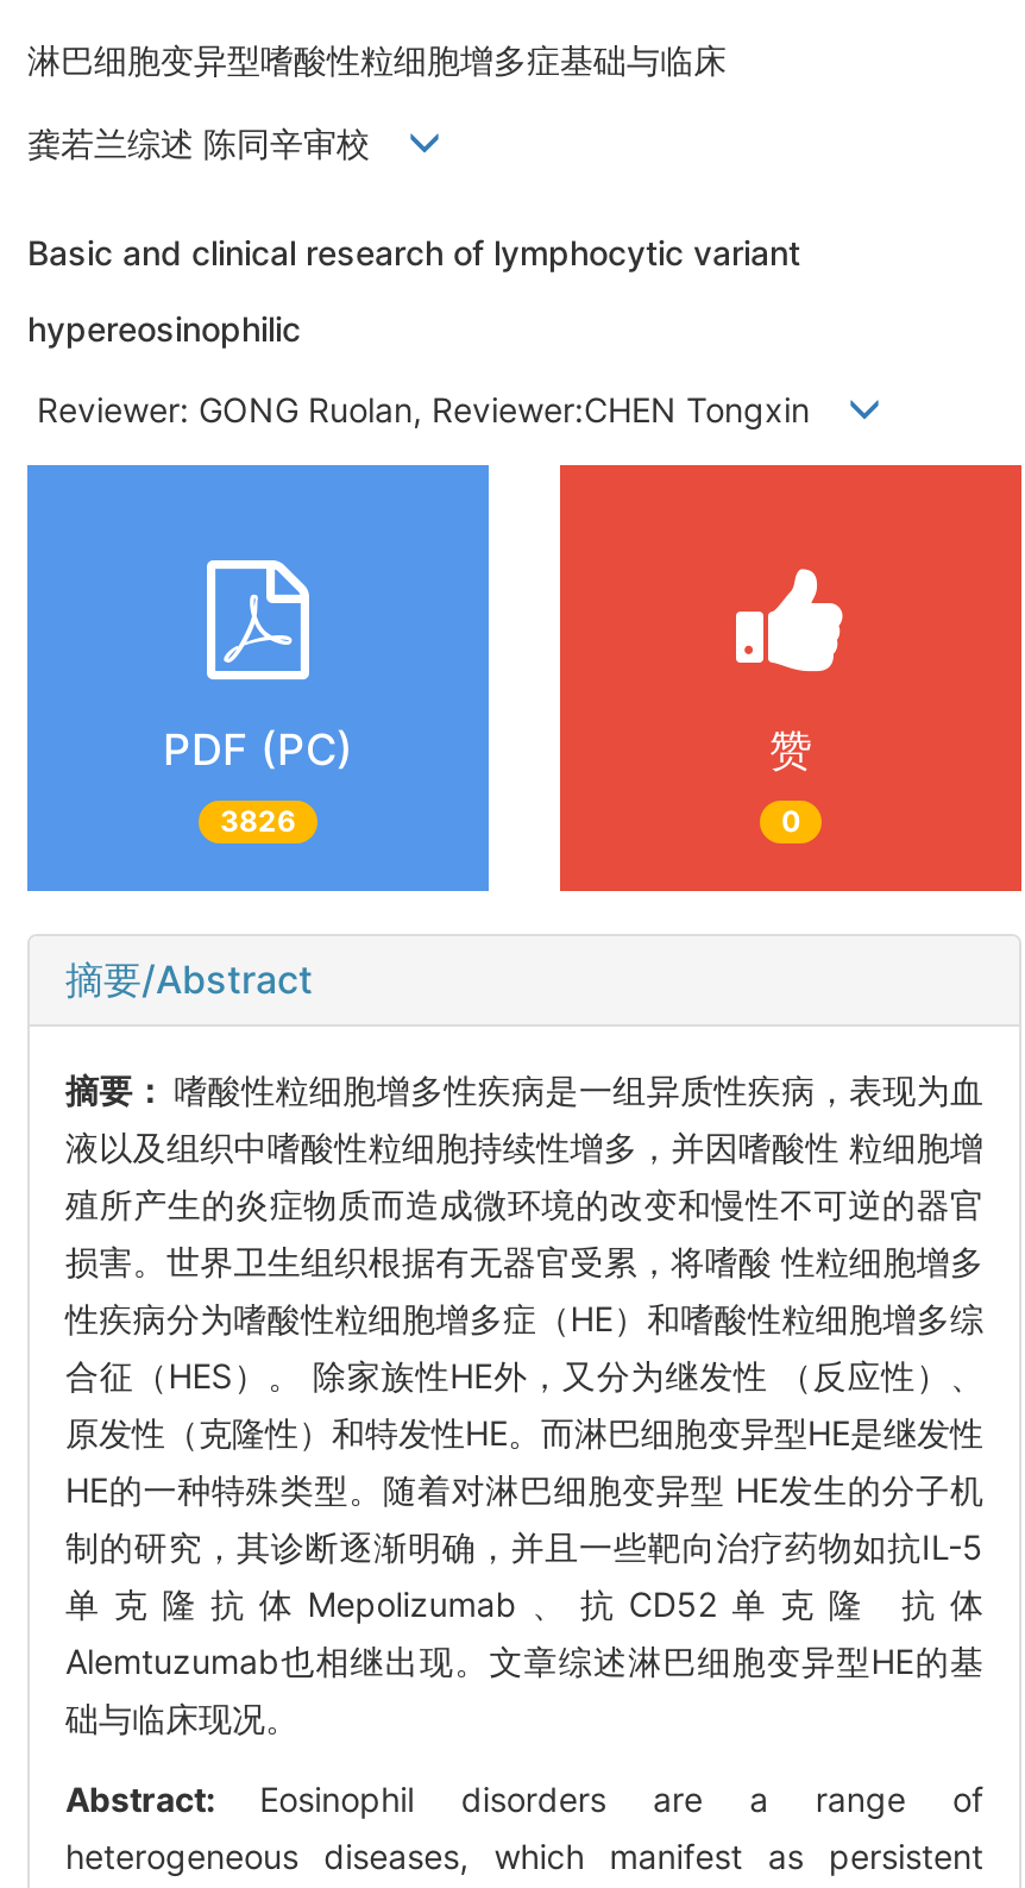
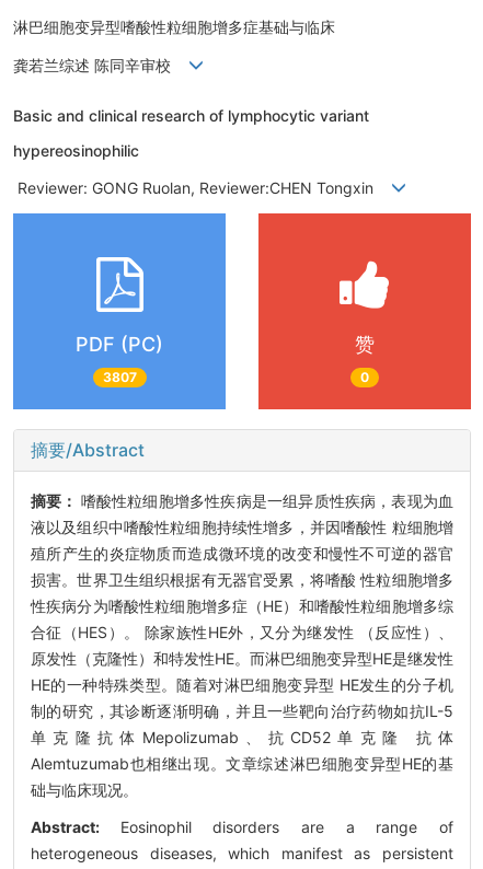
- 3826
+ 3807
